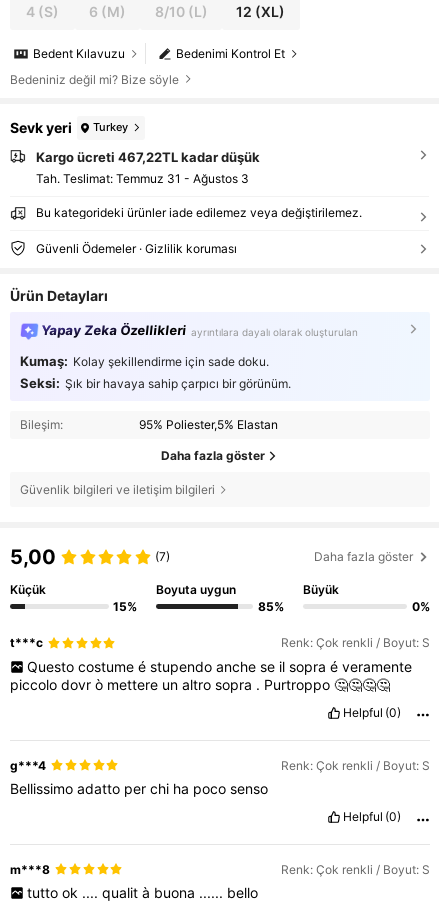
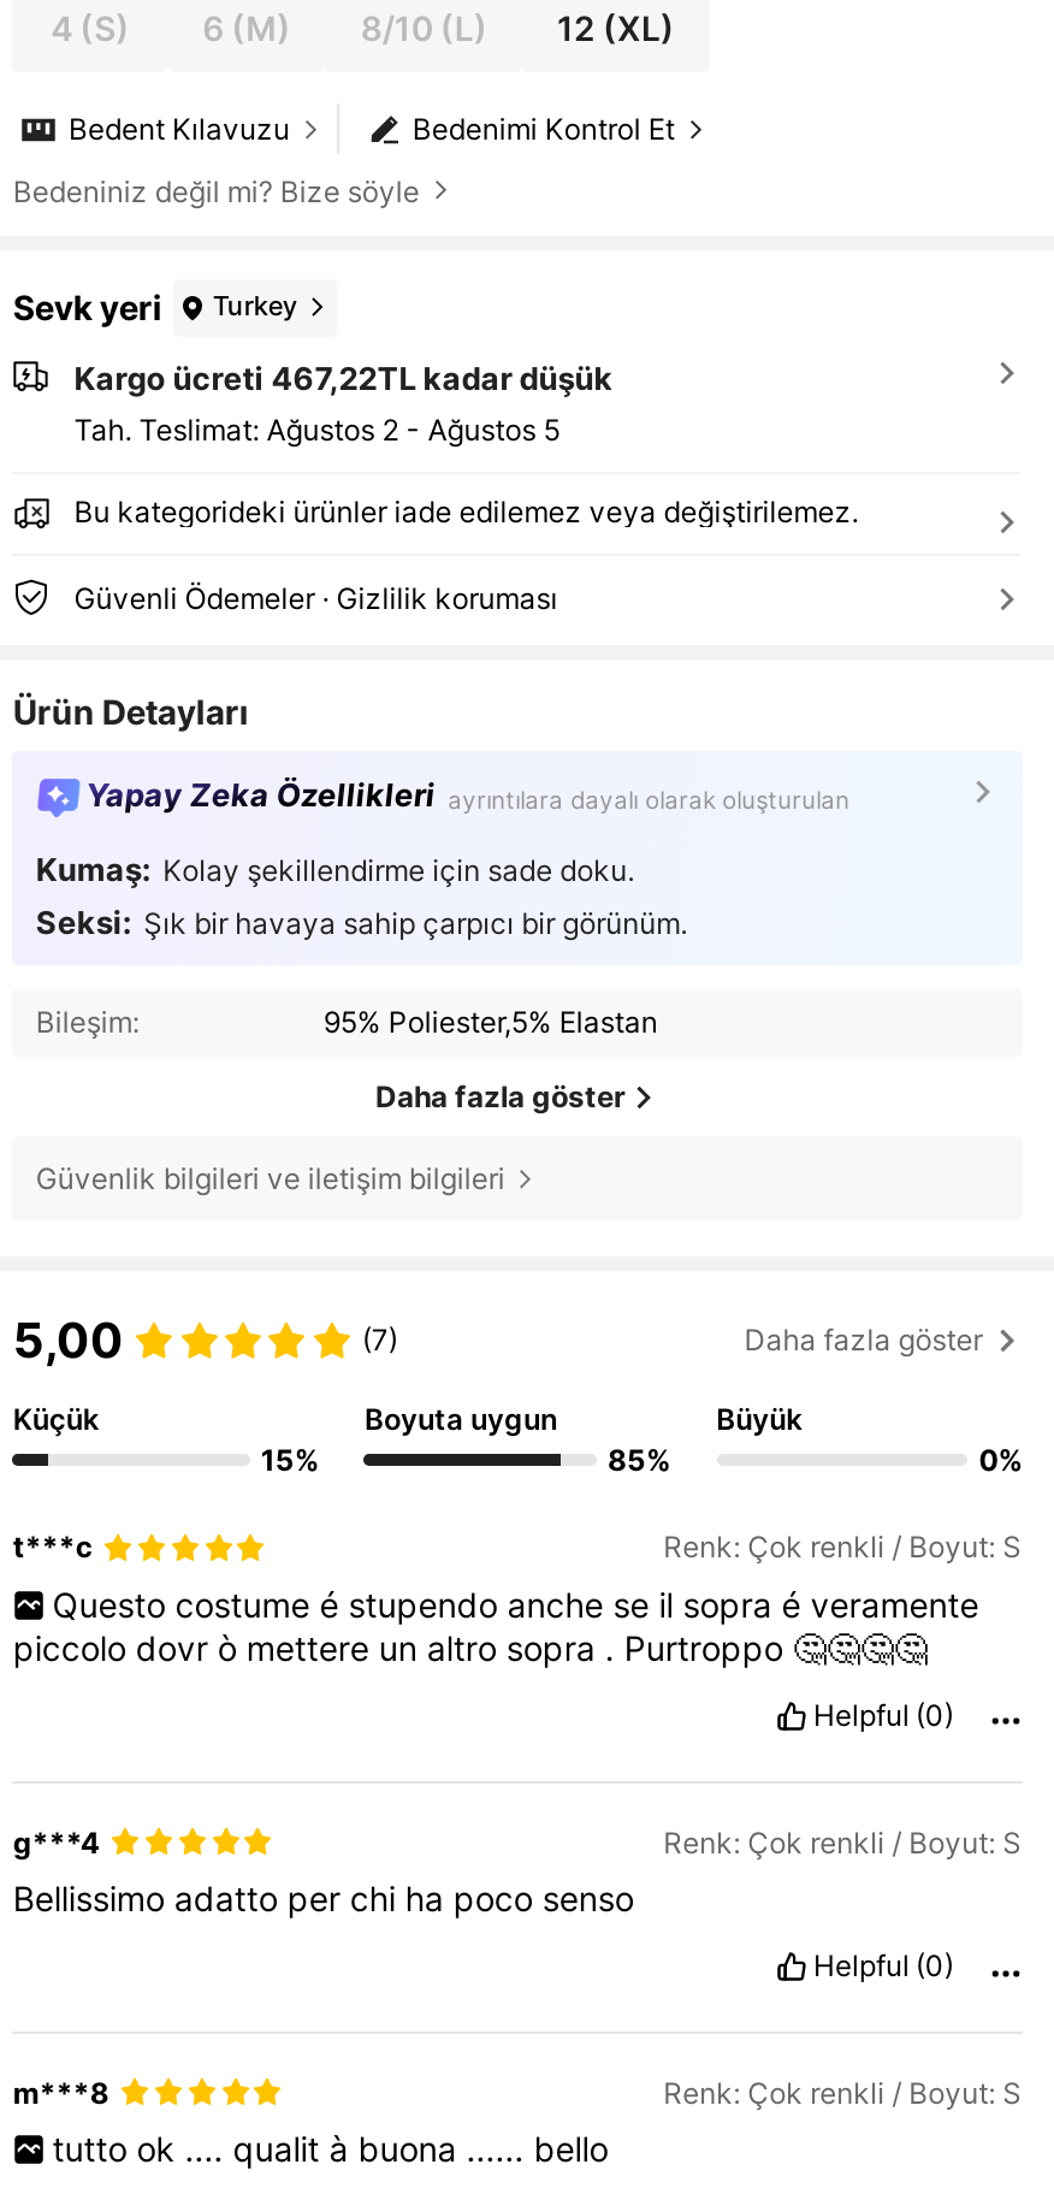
- Tah. Teslimat: Temmuz 31 - Ağustos 3
+ Tah. Teslimat: Ağustos 2 - Ağustos 5
